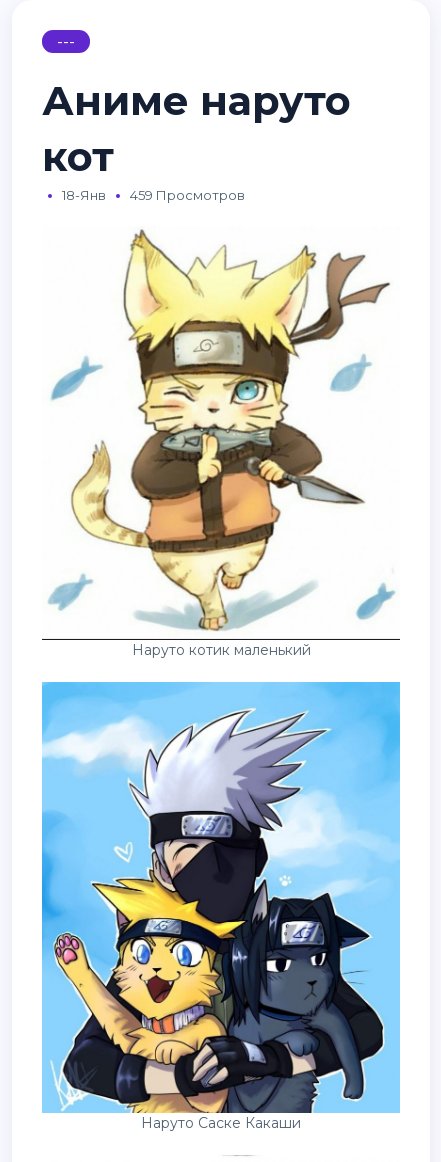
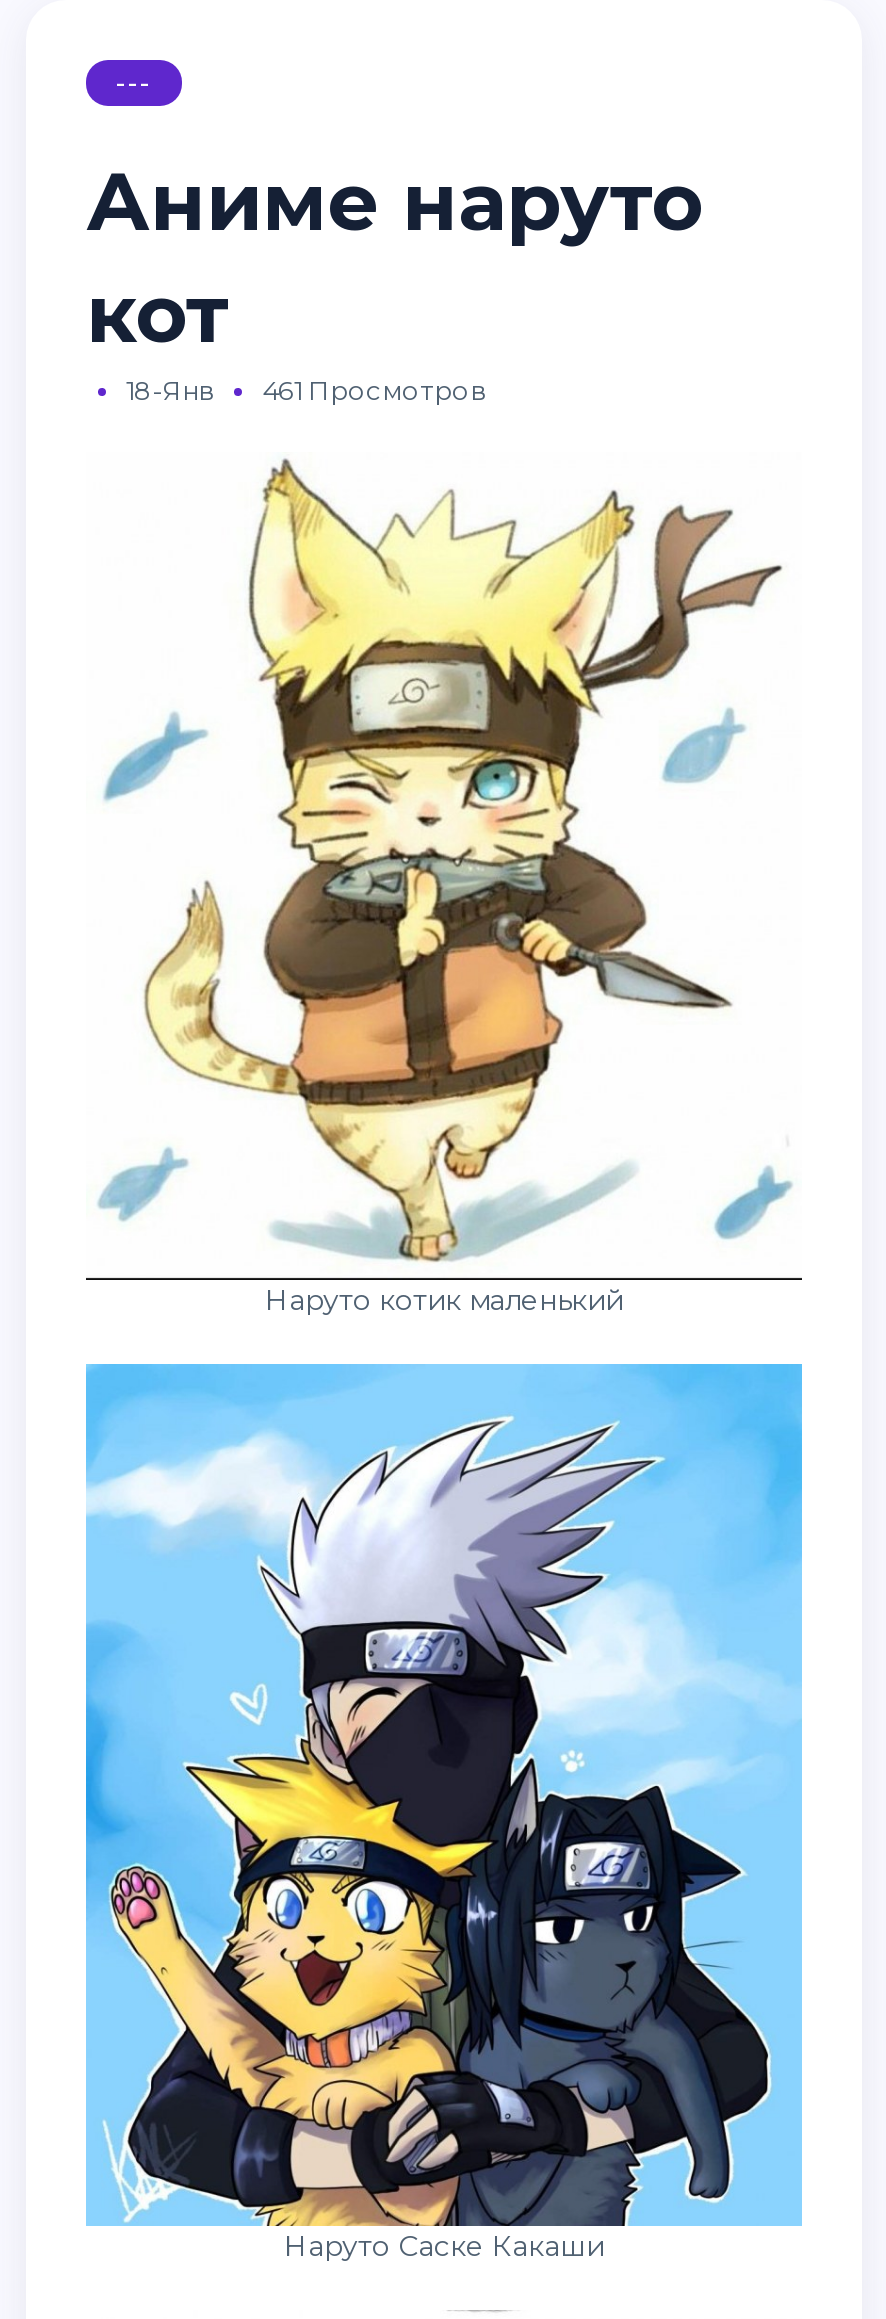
- 18-Янв 459 Просмотров
+ 18-Янв 461 Просмотров
